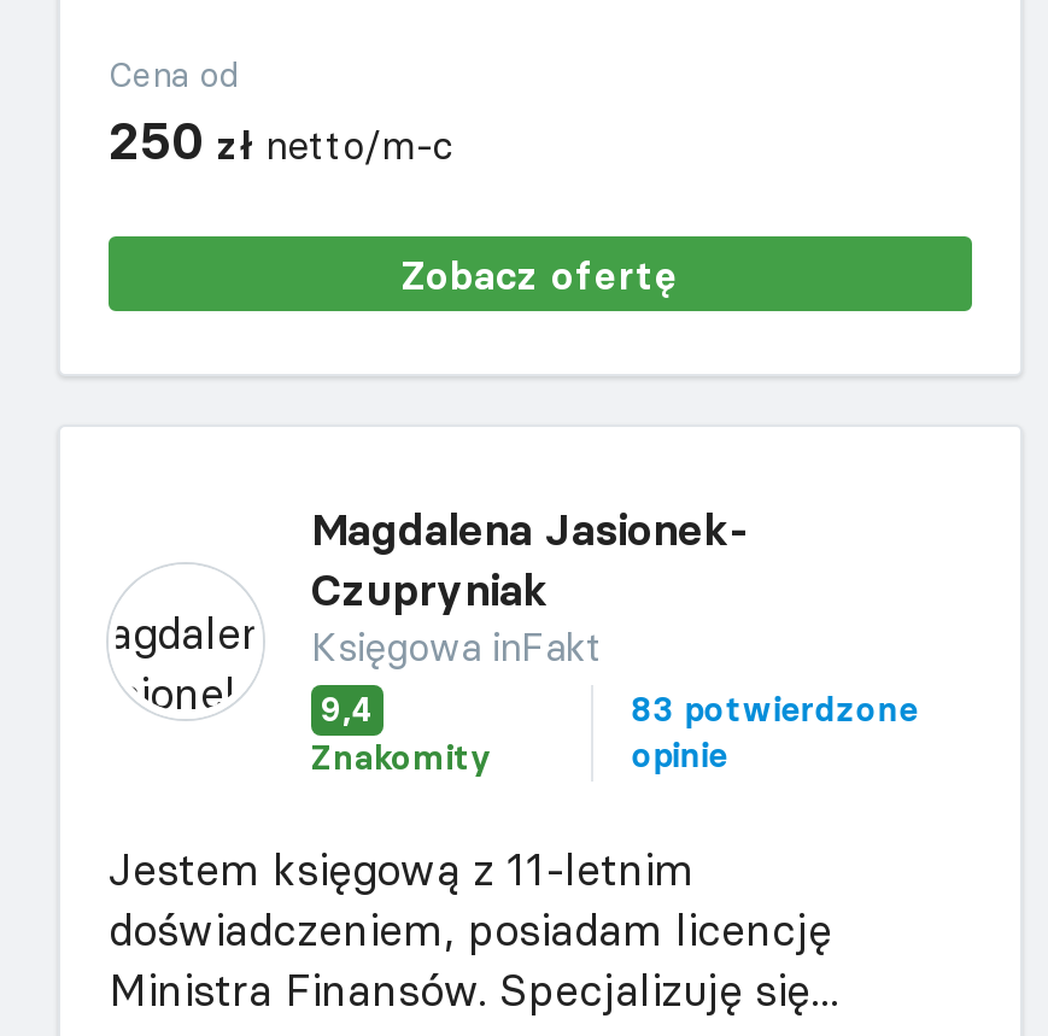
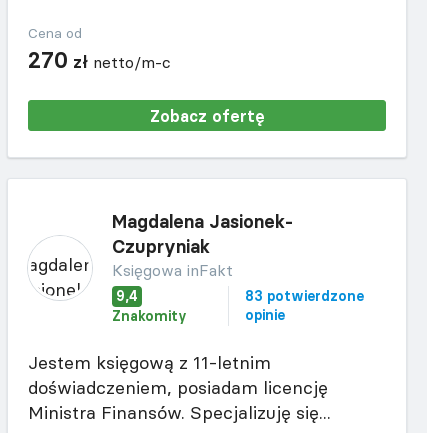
- 250 zł netto/m-c
+ 270 zł netto/m-c
